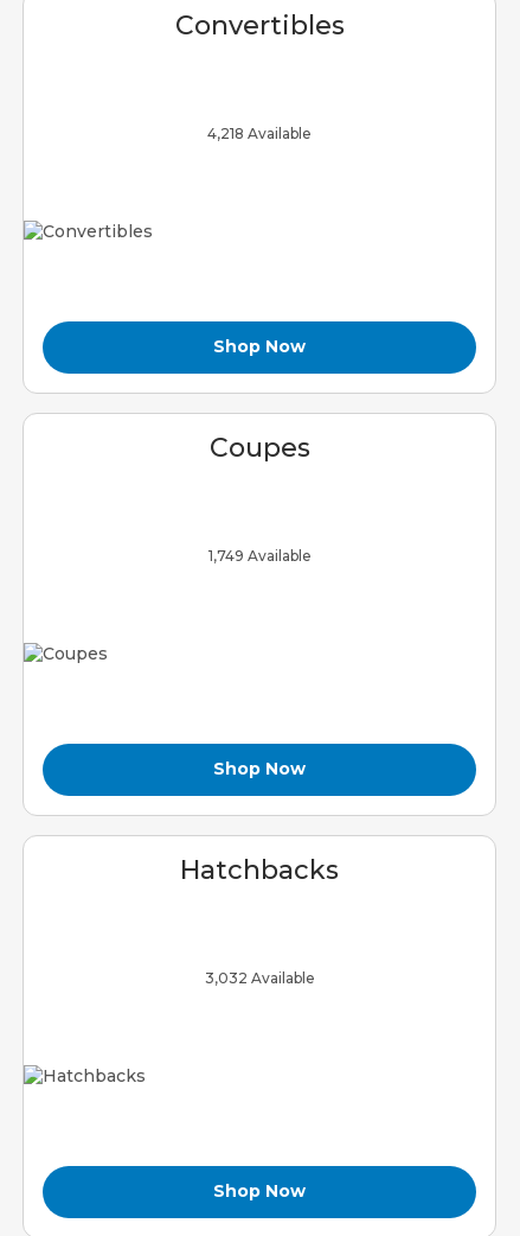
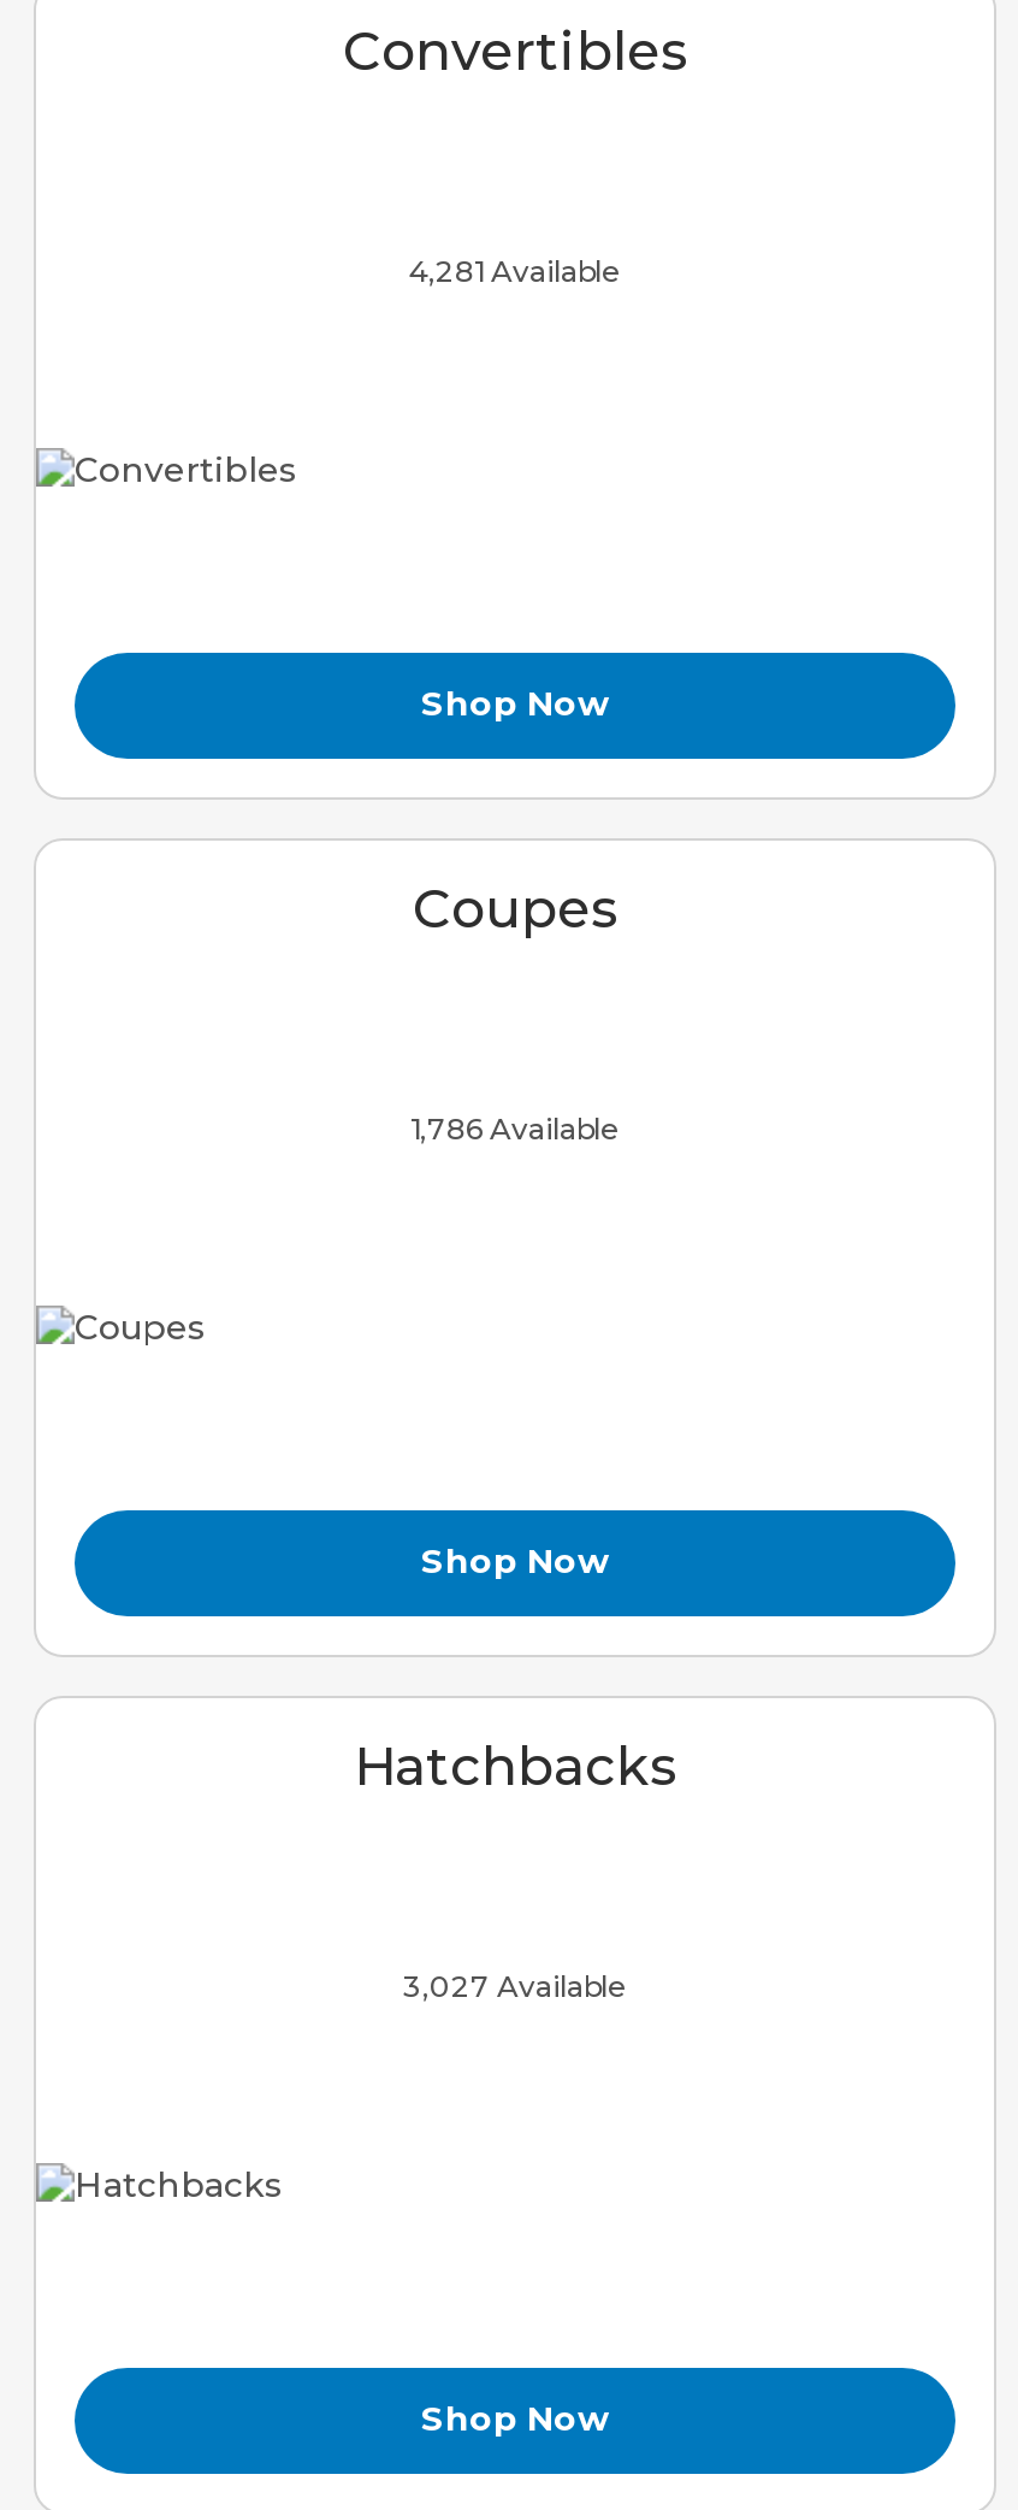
- 4,218 Available
+ 4,281 Available

- 1,749 Available
+ 1,786 Available

- 3,032 Available
+ 3,027 Available
